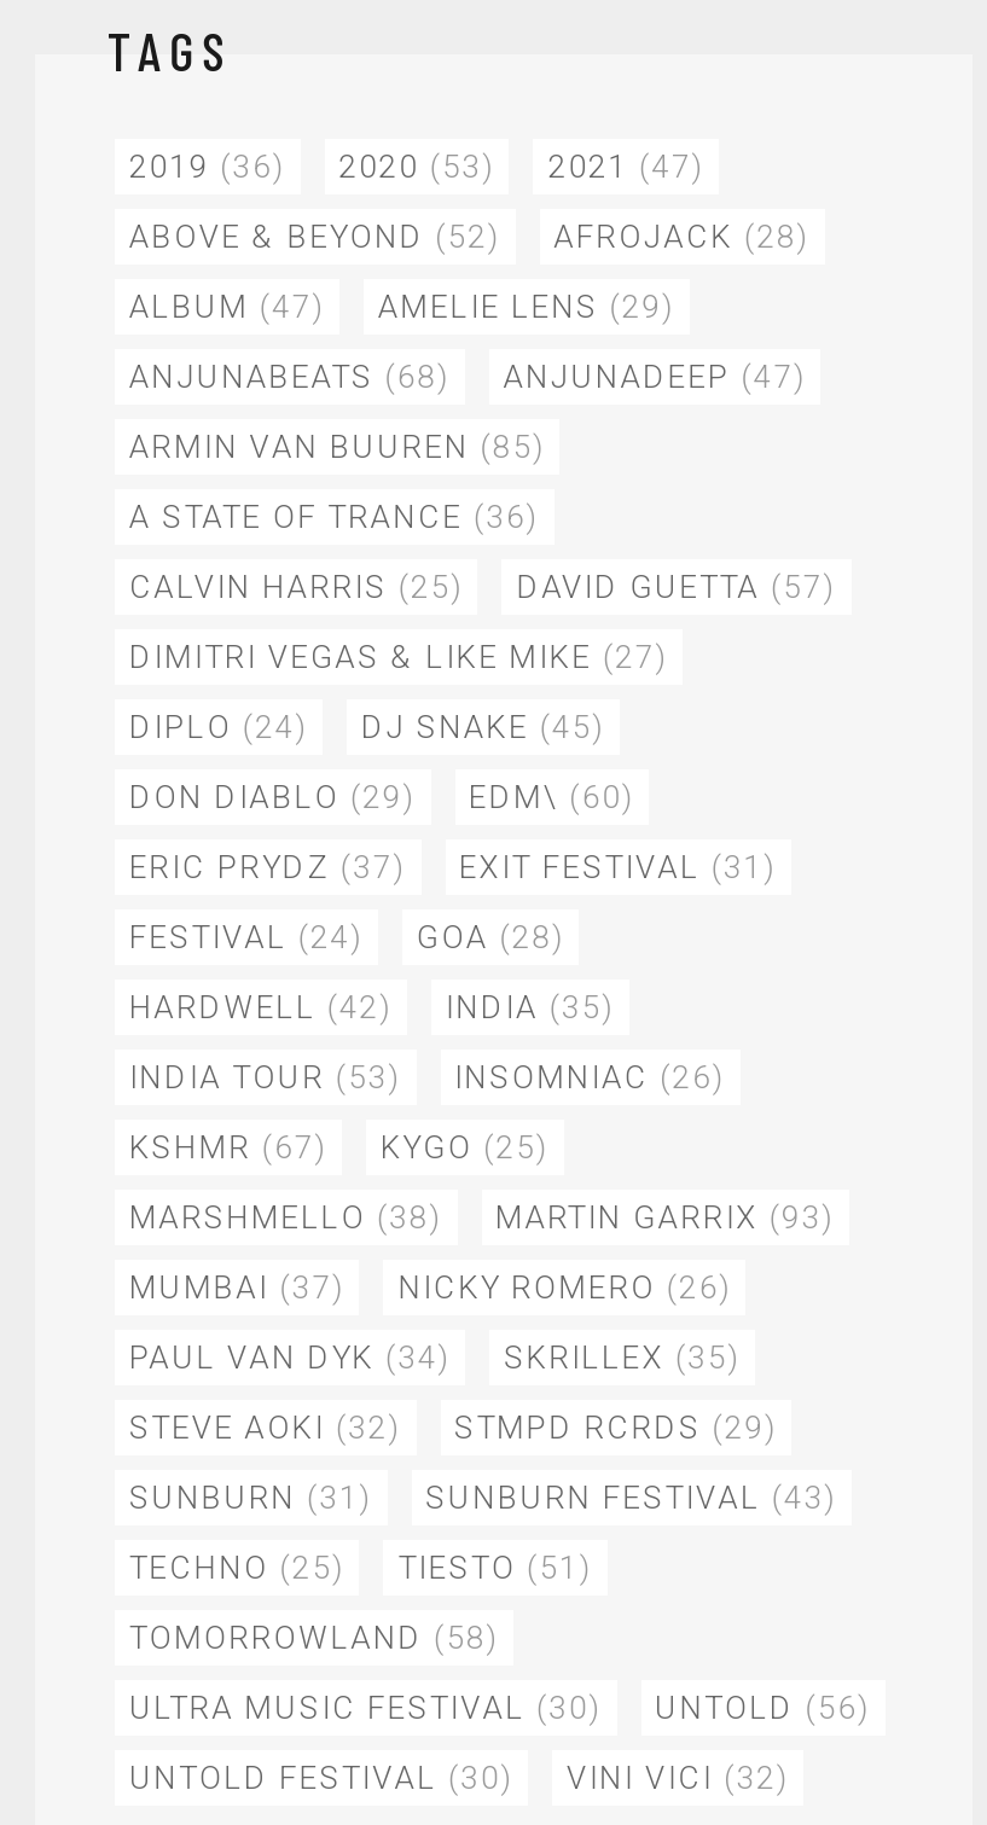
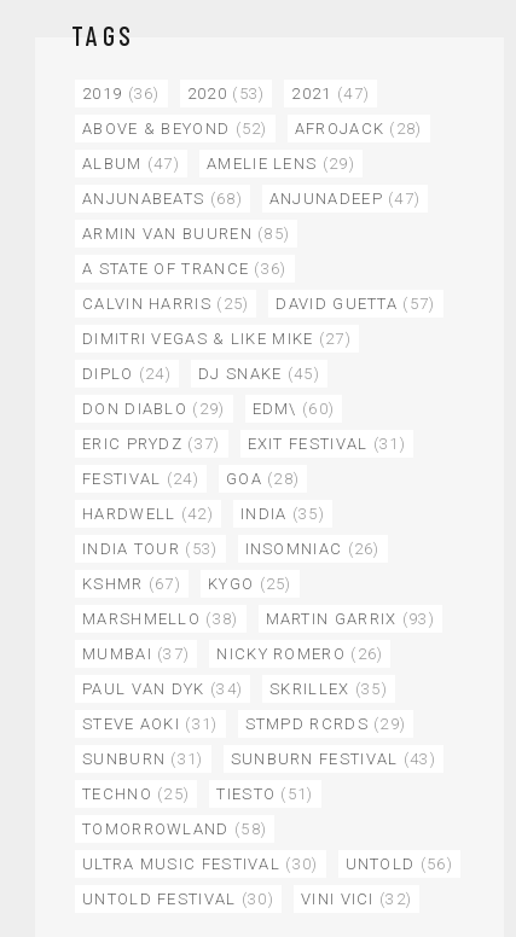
- STEVE AOKI (32) STMPD RCRDS (29)
+ STEVE AOKI (31) STMPD RCRDS (29)
